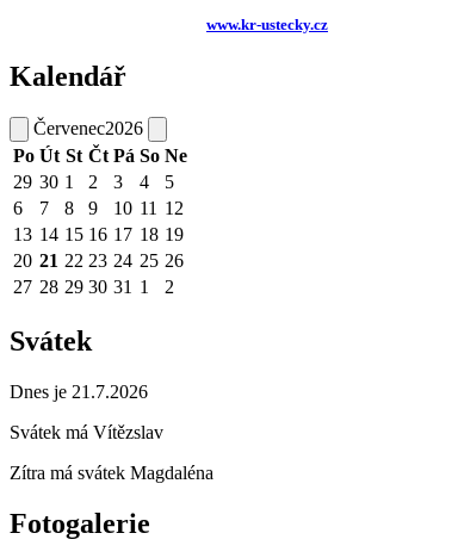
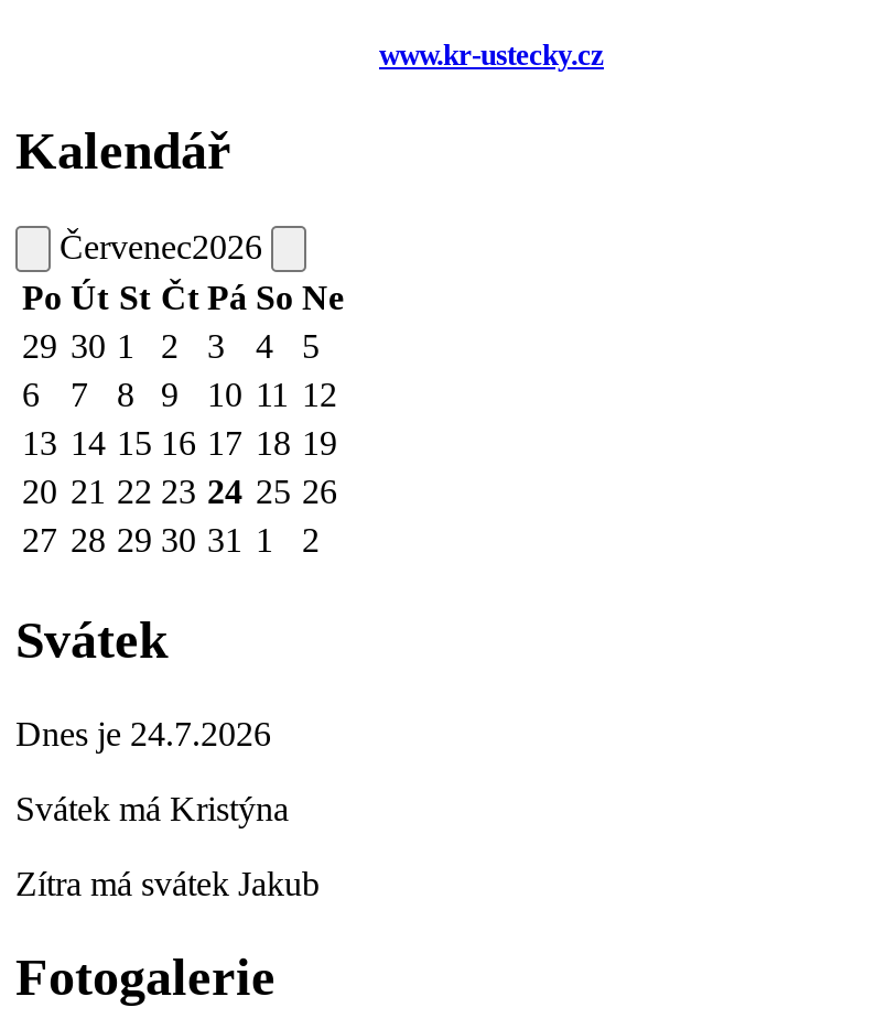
- Dnes je 21.7.2026
+ Dnes je 24.7.2026

- Svátek má Vítězslav
+ Svátek má Kristýna

- Zítra má svátek Magdaléna
+ Zítra má svátek Jakub
